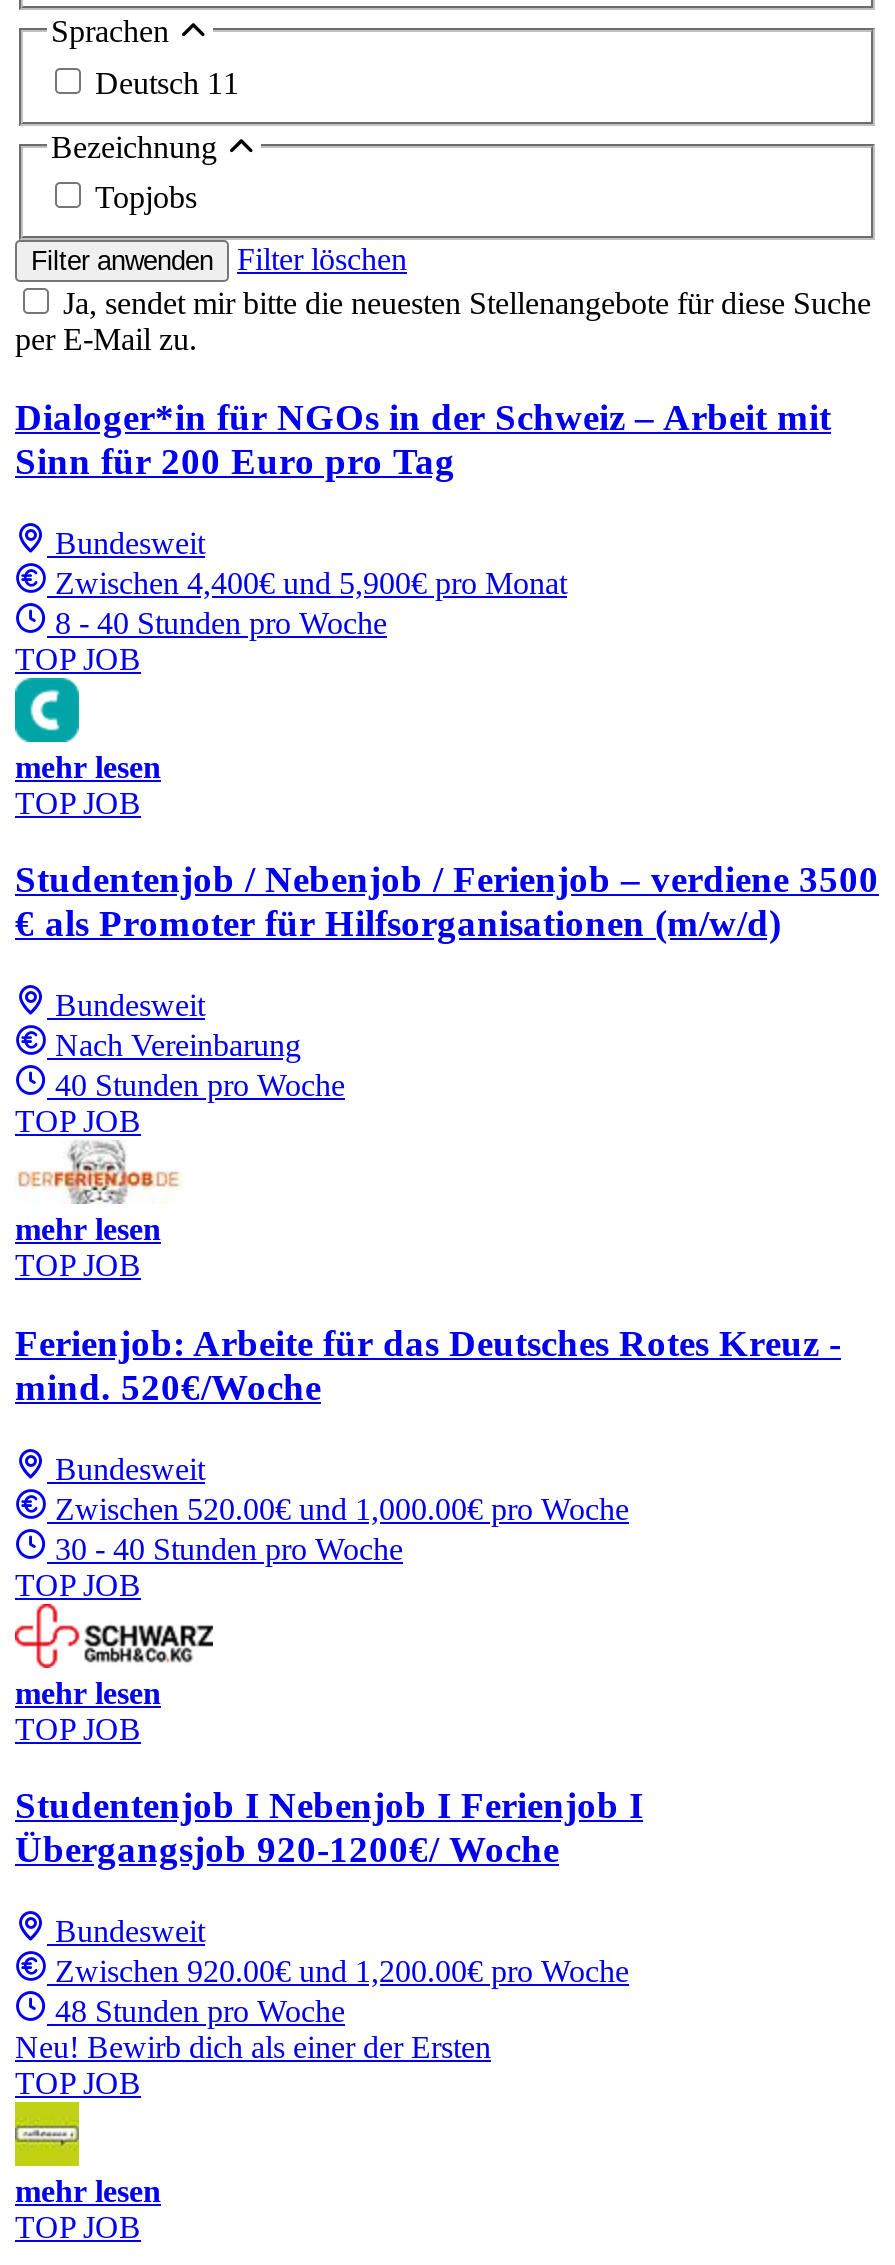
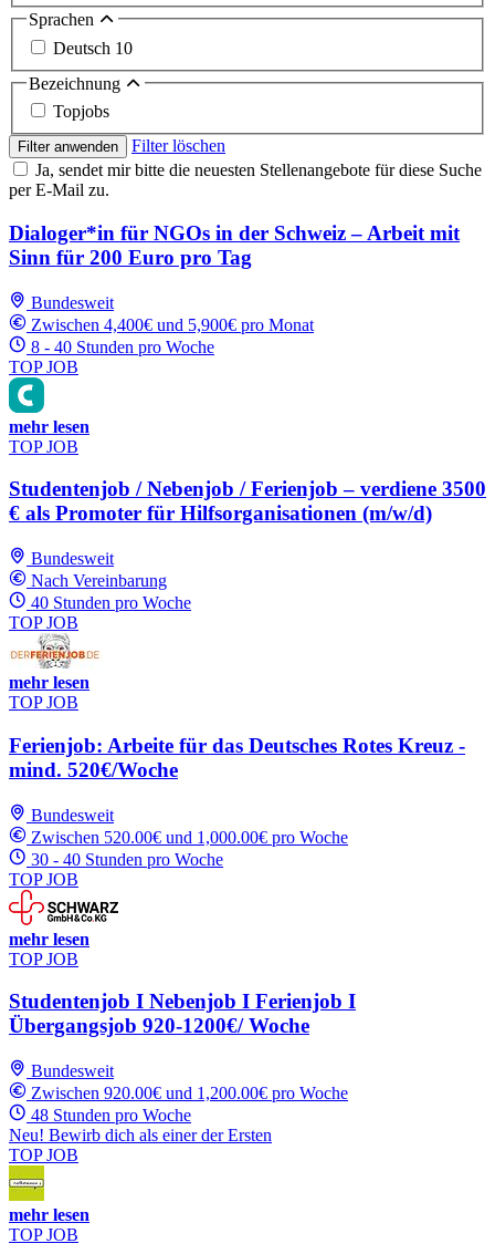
- Deutsch 11
+ Deutsch 10
